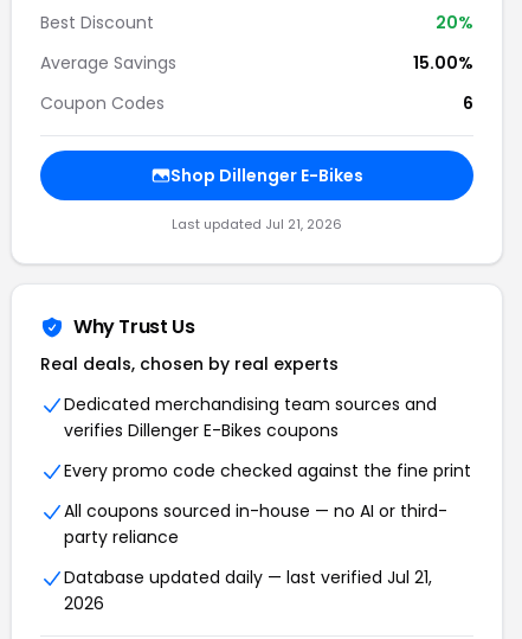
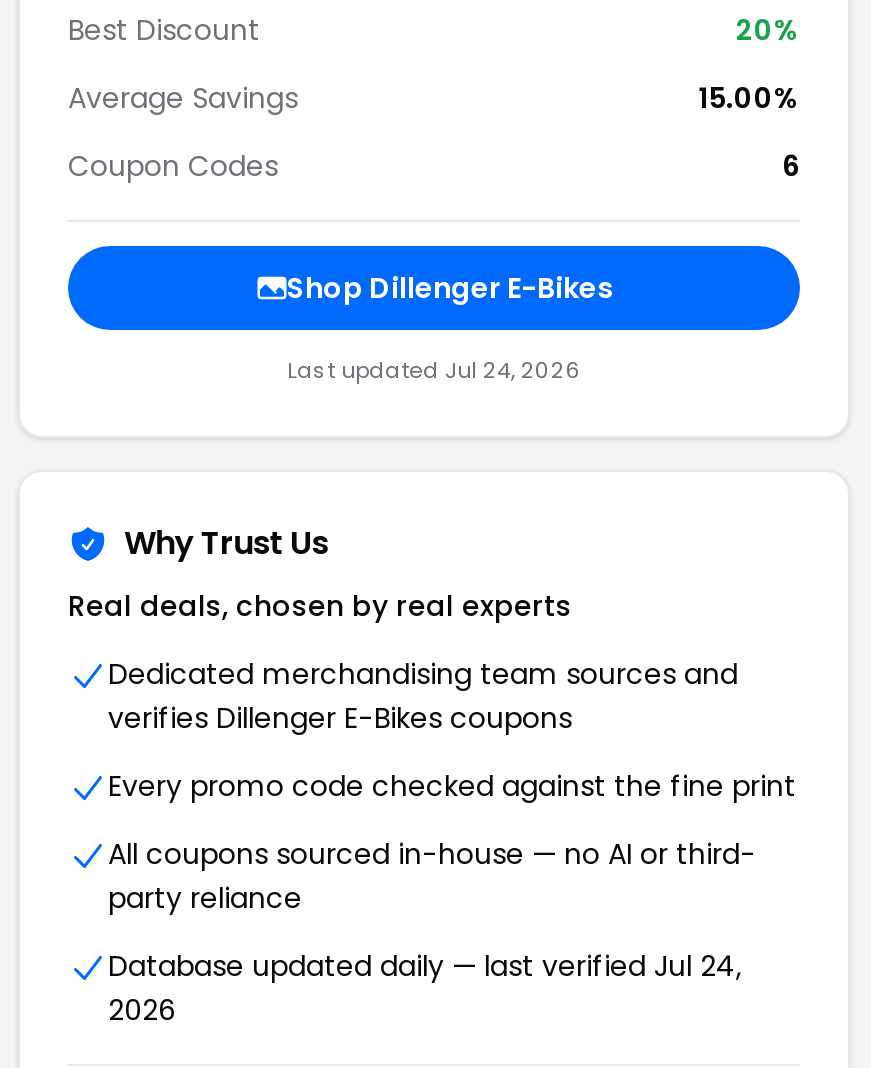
- Last updated Jul 21, 2026
+ Last updated Jul 24, 2026

- Database updated daily — last verified Jul 21,
+ Database updated daily — last verified Jul 24,
